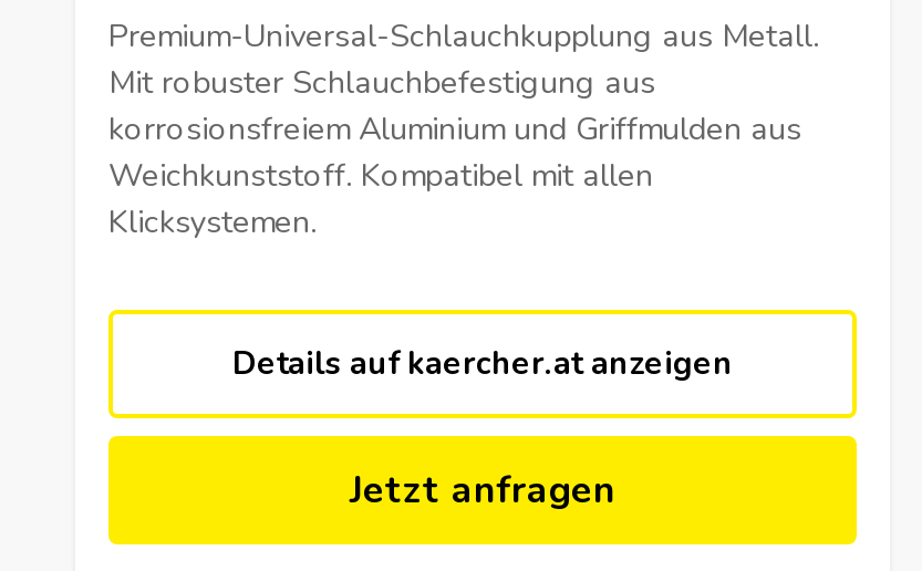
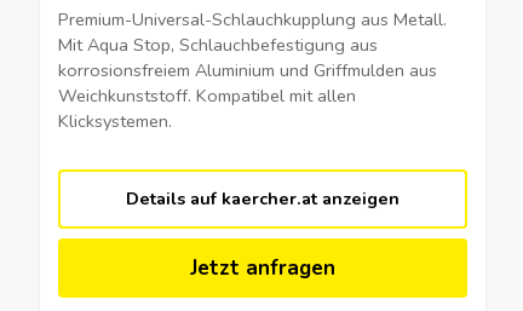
- Mit robuster Schlauchbefestigung aus
+ Mit Aqua Stop, Schlauchbefestigung aus
